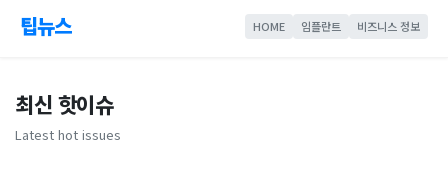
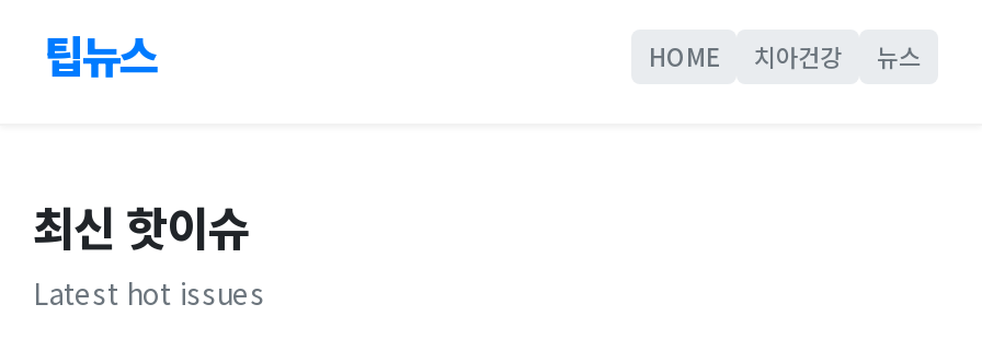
- 임플란트
- 비즈니스 정보
+ 치아건강
+ 뉴스
